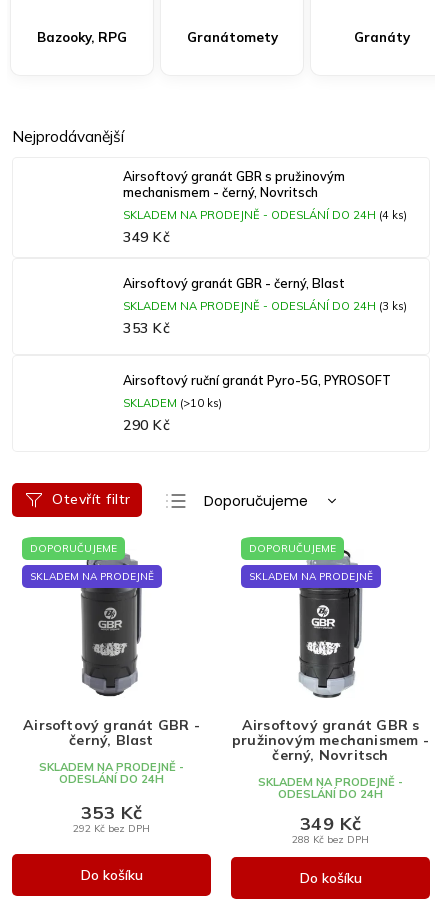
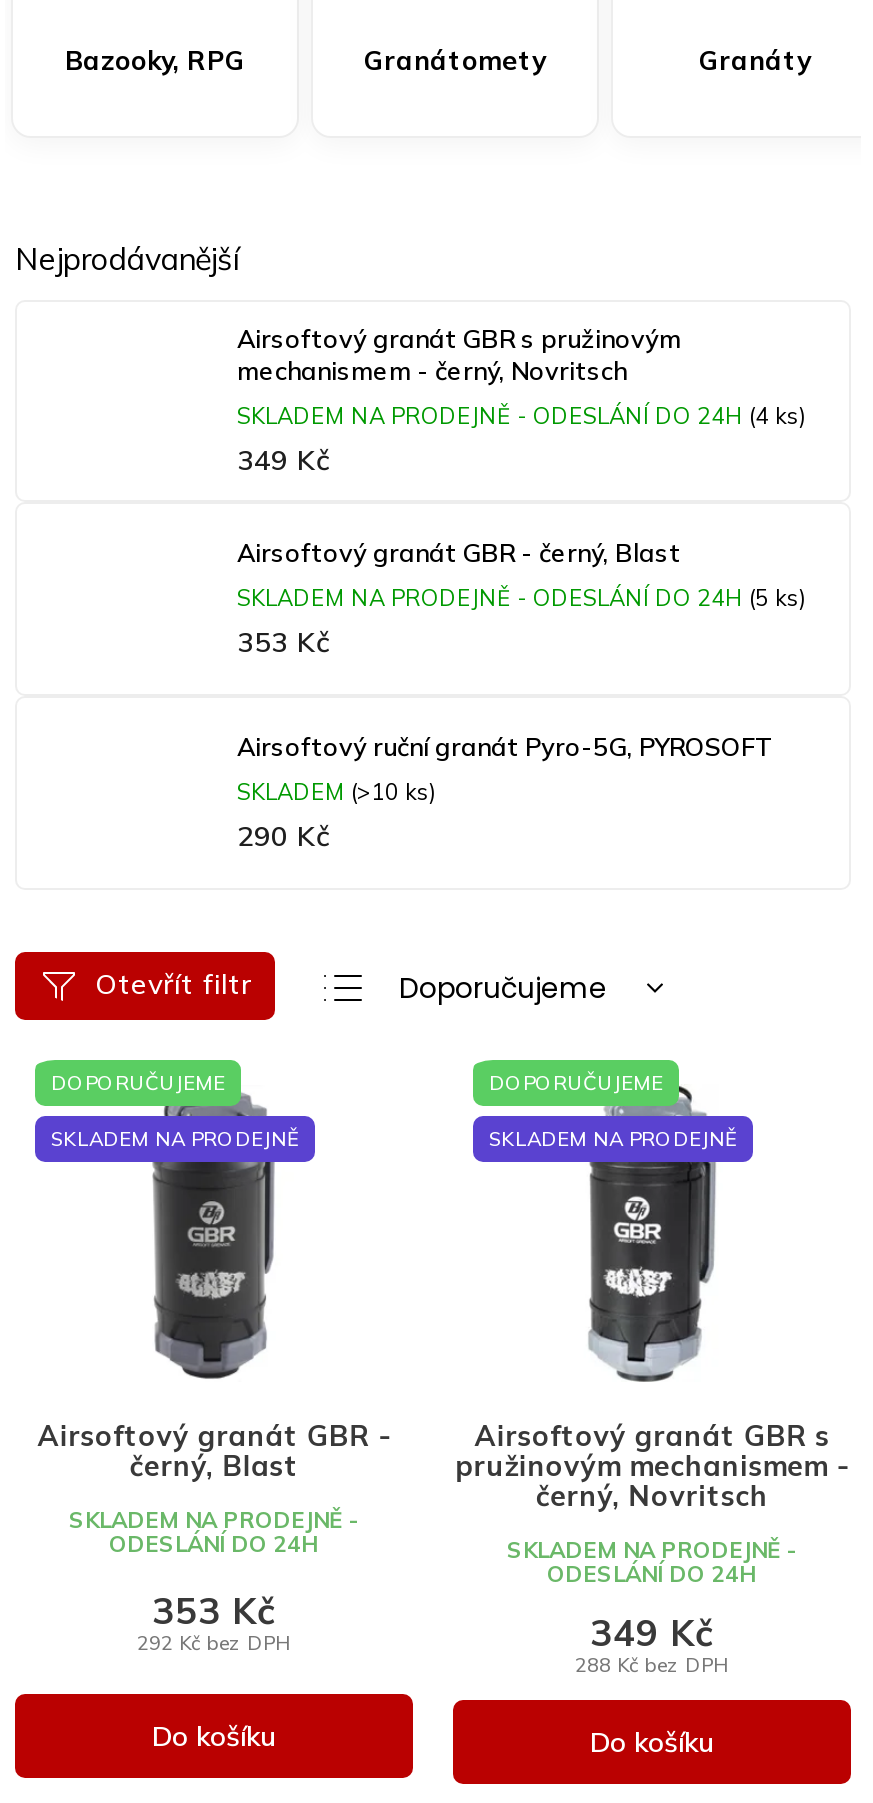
- SKLADEM NA PRODEJNĚ - ODESLÁNÍ DO 24H (3 ks)
+ SKLADEM NA PRODEJNĚ - ODESLÁNÍ DO 24H (5 ks)
